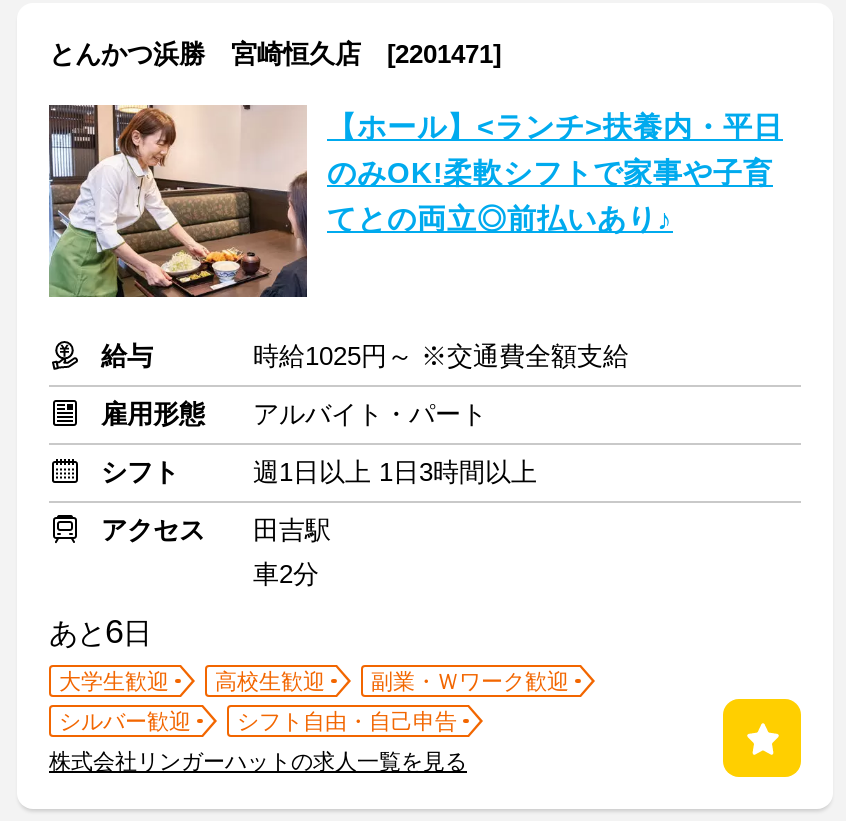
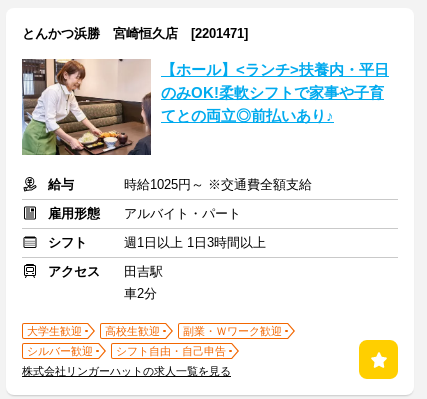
- あと6日
